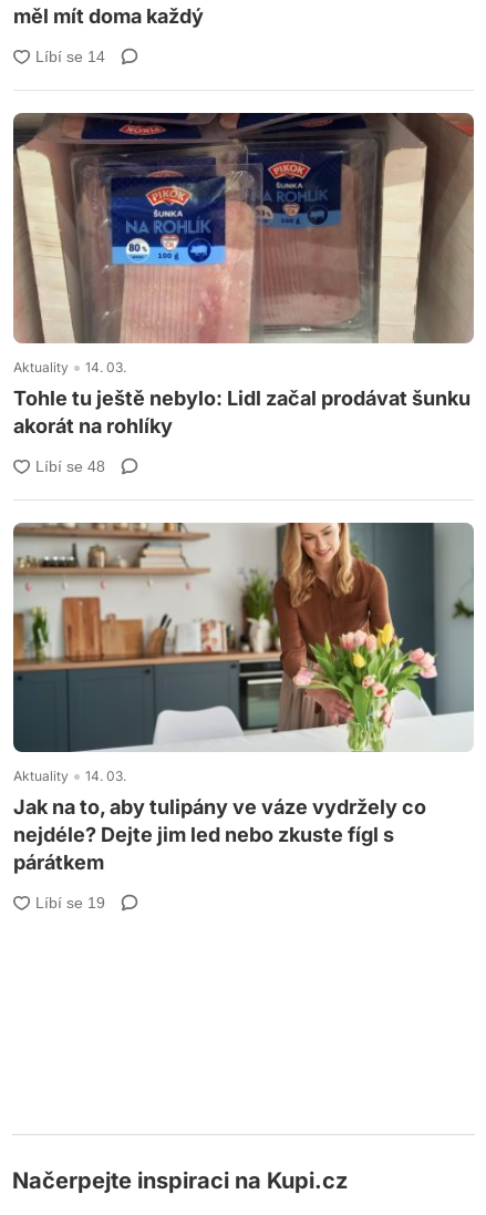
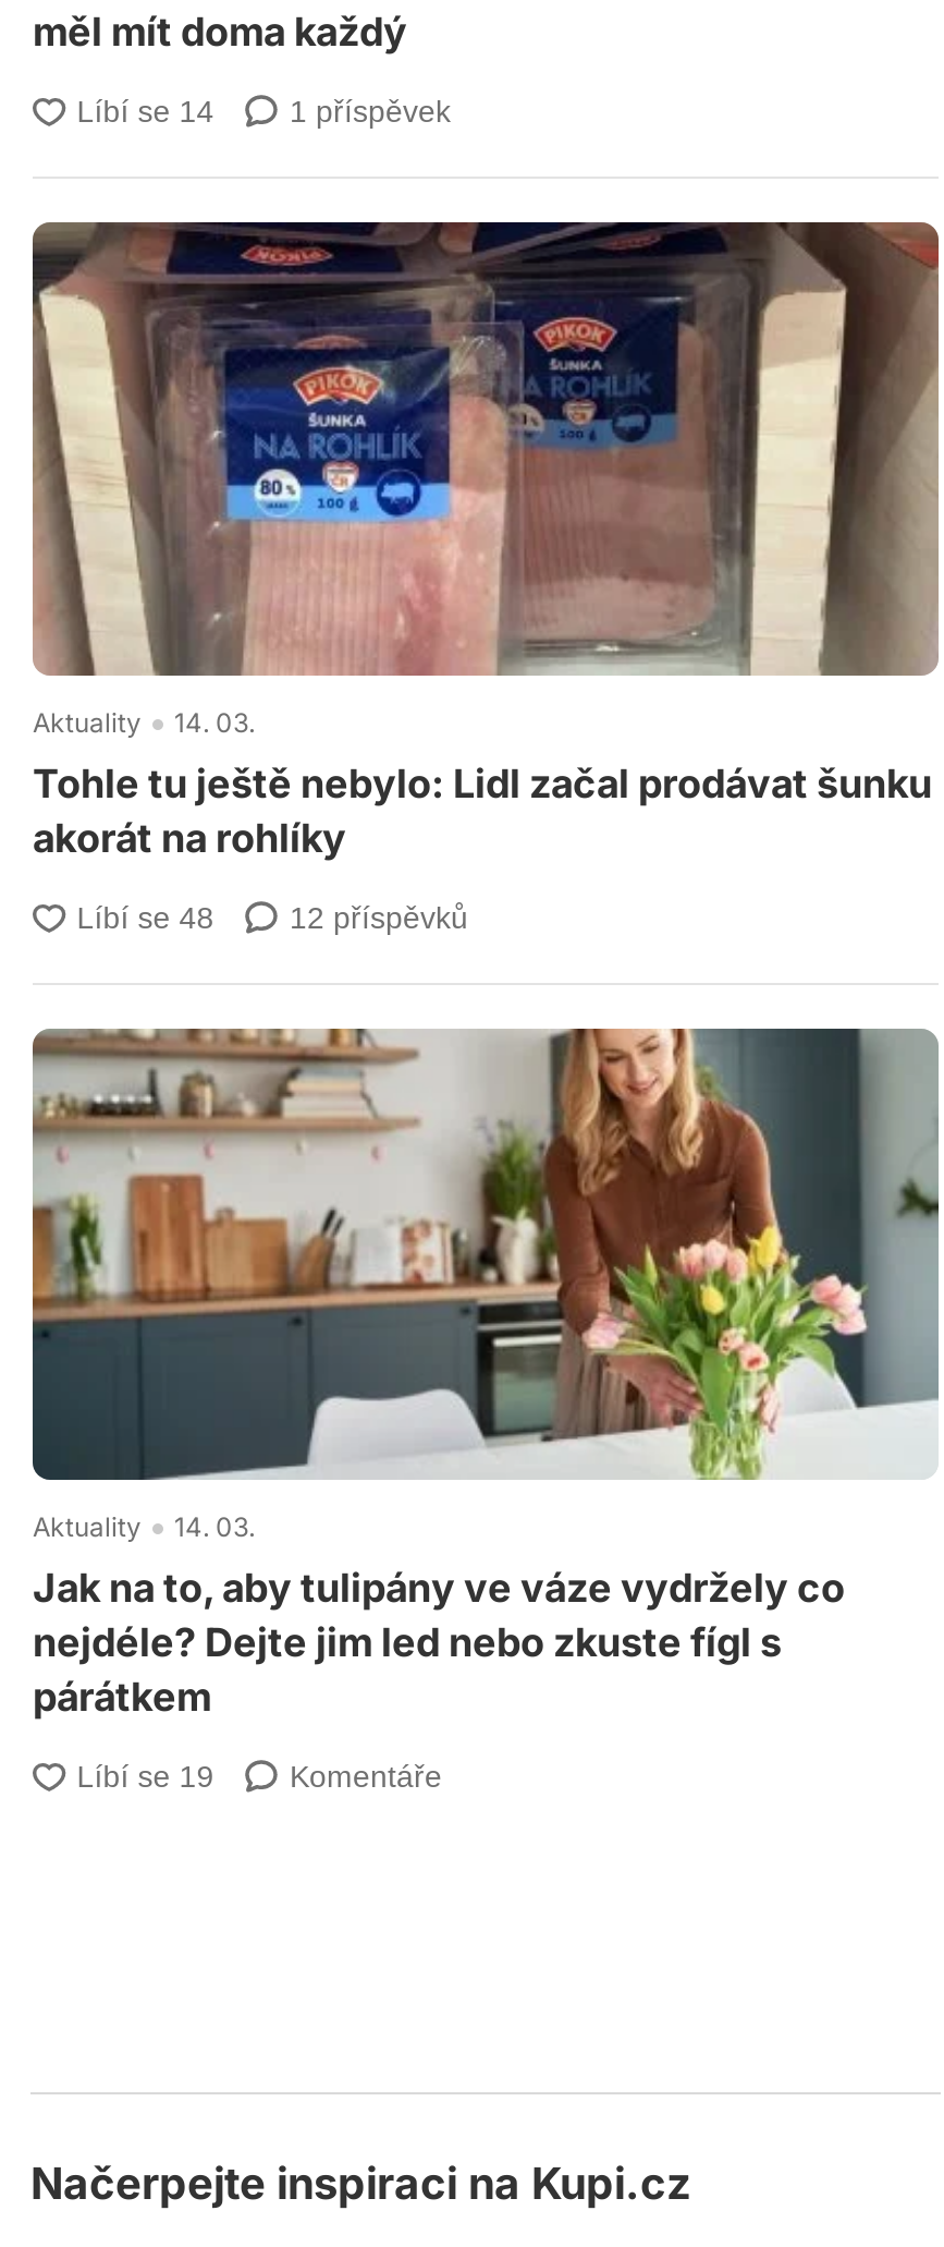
+ 1 příspěvek

+ 12 příspěvků

+ Komentáře
